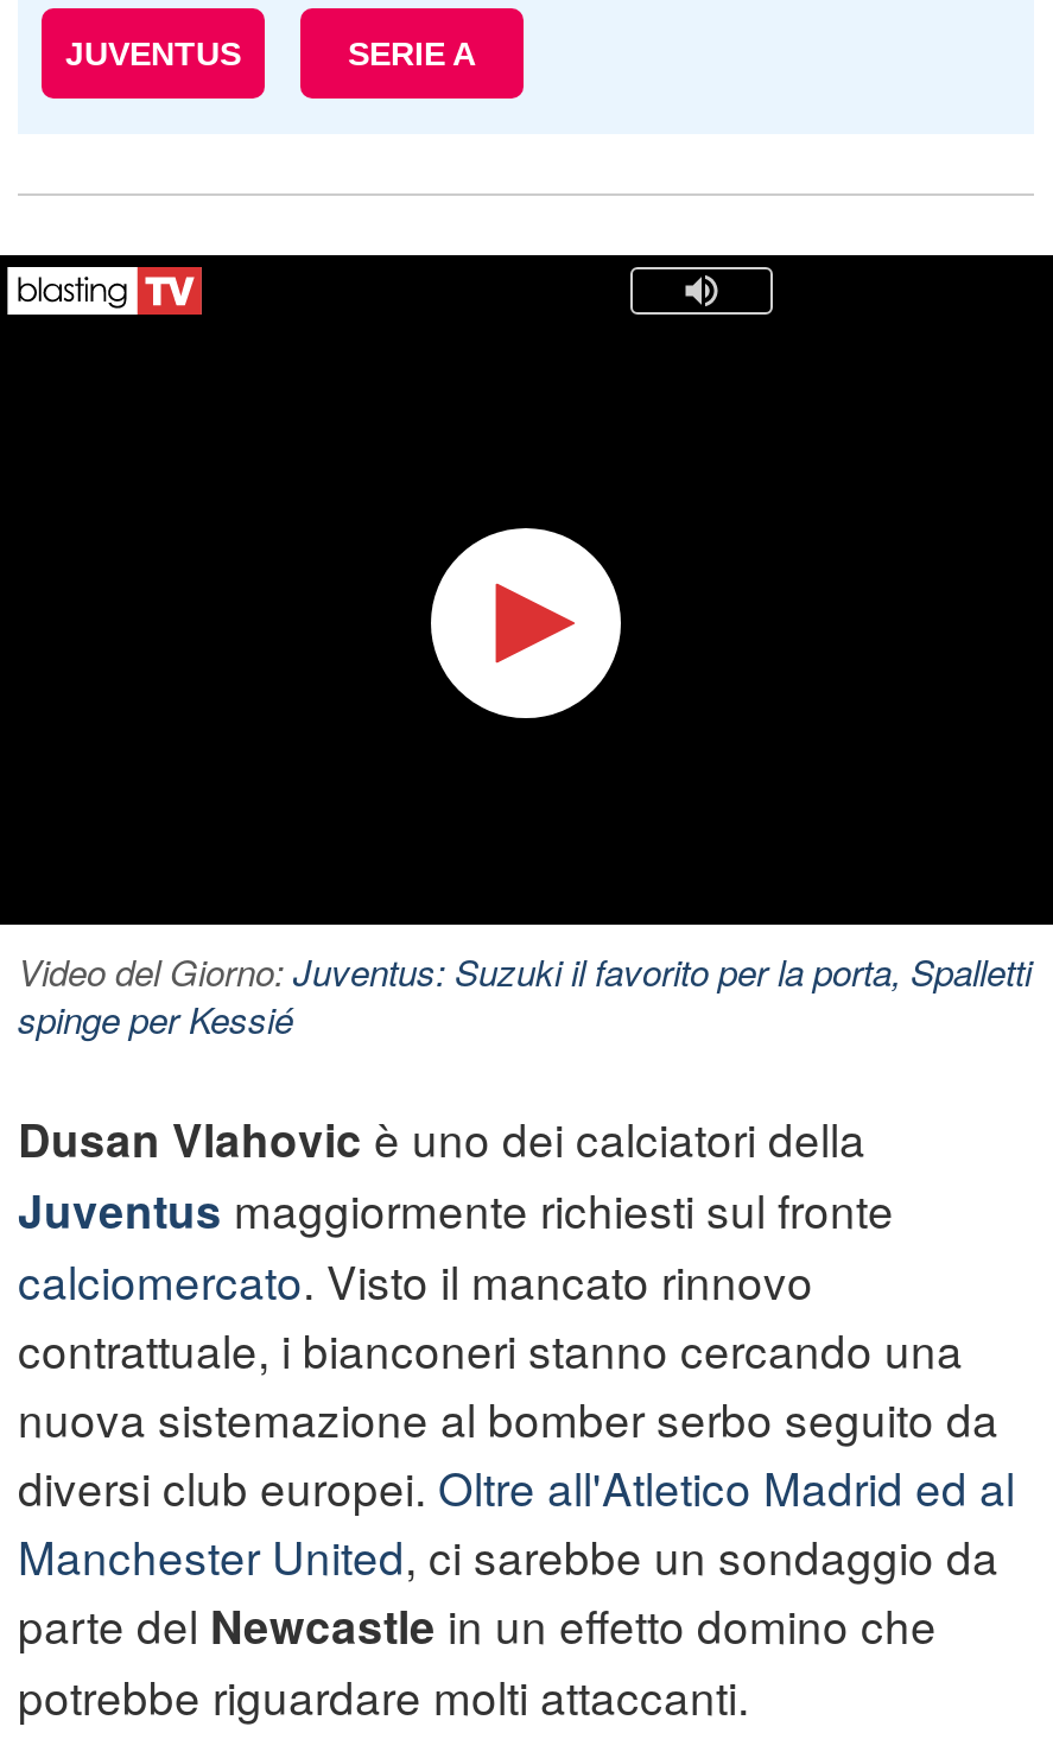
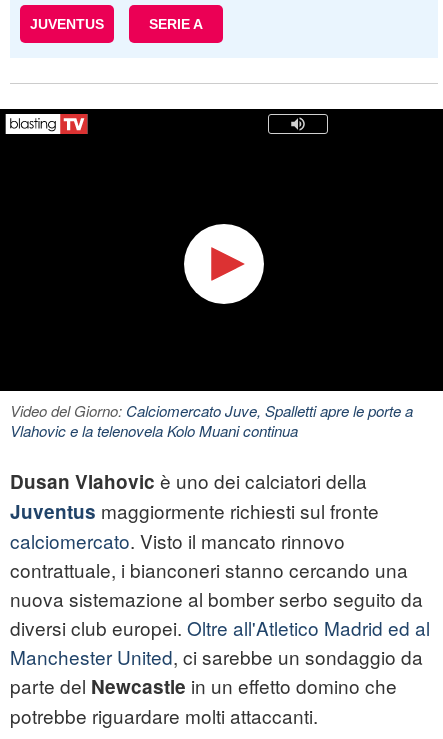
- Video del Giorno: Juventus: Suzuki il favorito per la porta, Spalletti
- spinge per Kessié
+ Video del Giorno: Calciomercato Juve, Spalletti apre le porte a
+ Vlahovic e la telenovela Kolo Muani continua
